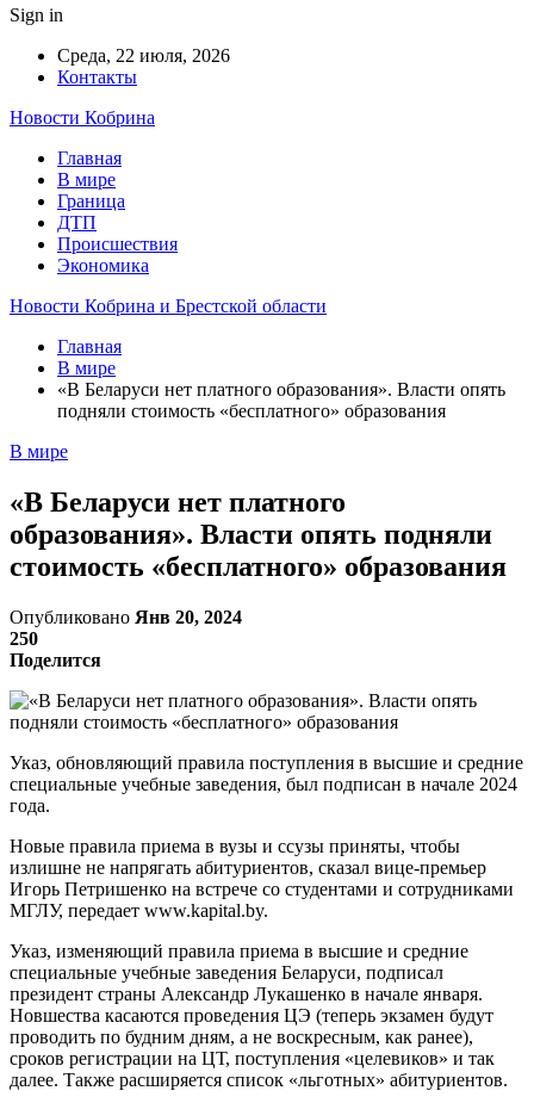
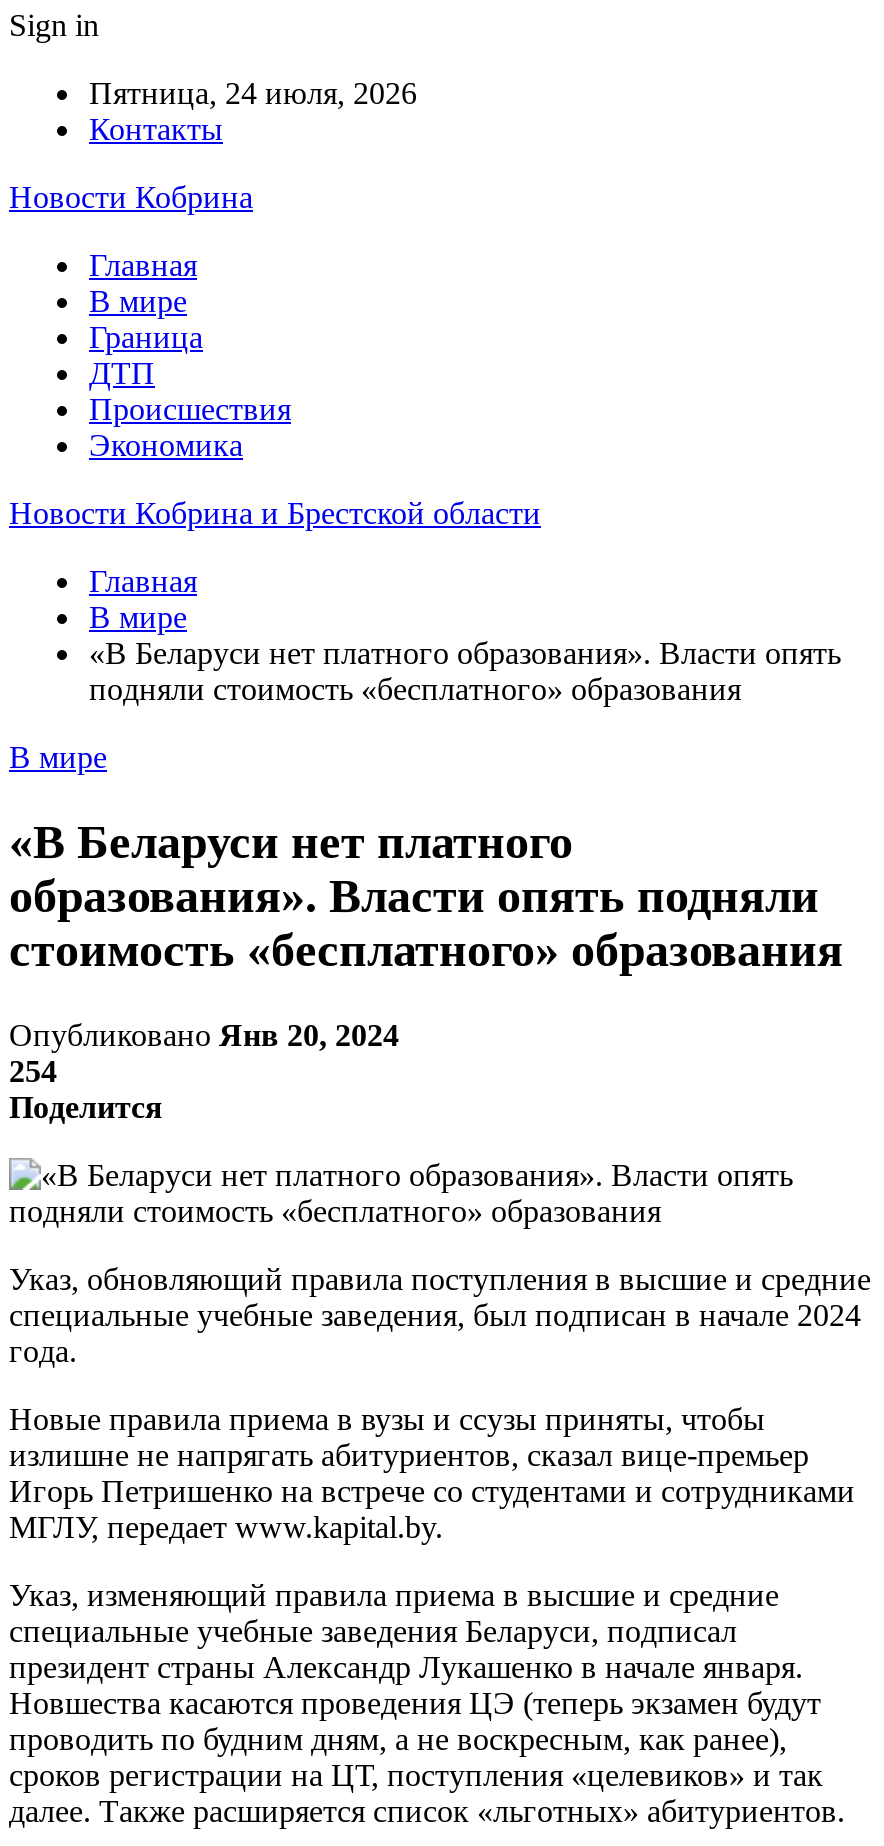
- Среда, 22 июля, 2026
+ Пятница, 24 июля, 2026

- 250
+ 254
